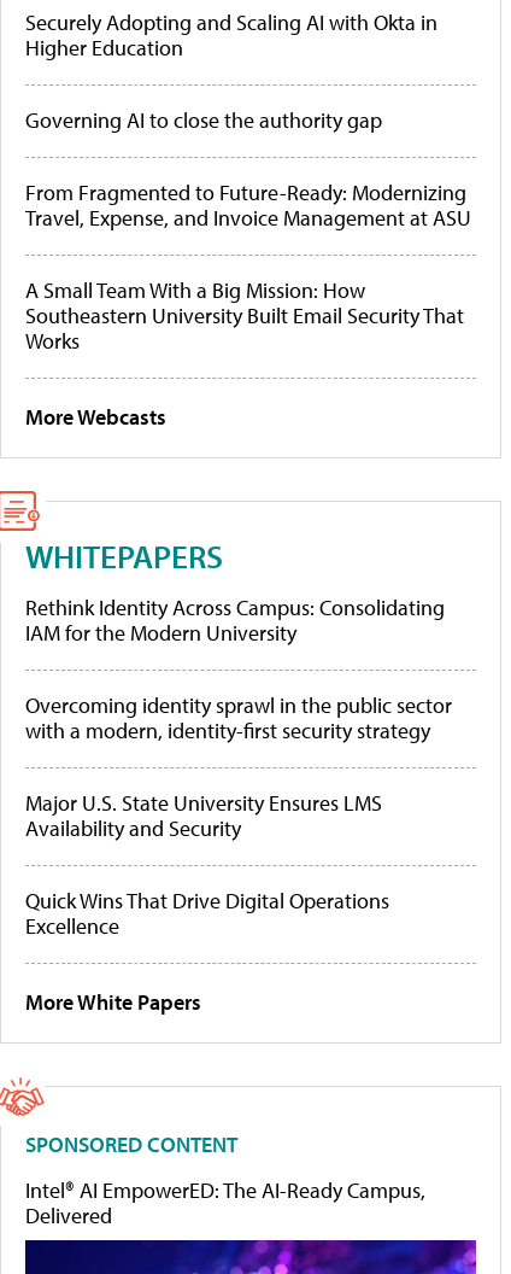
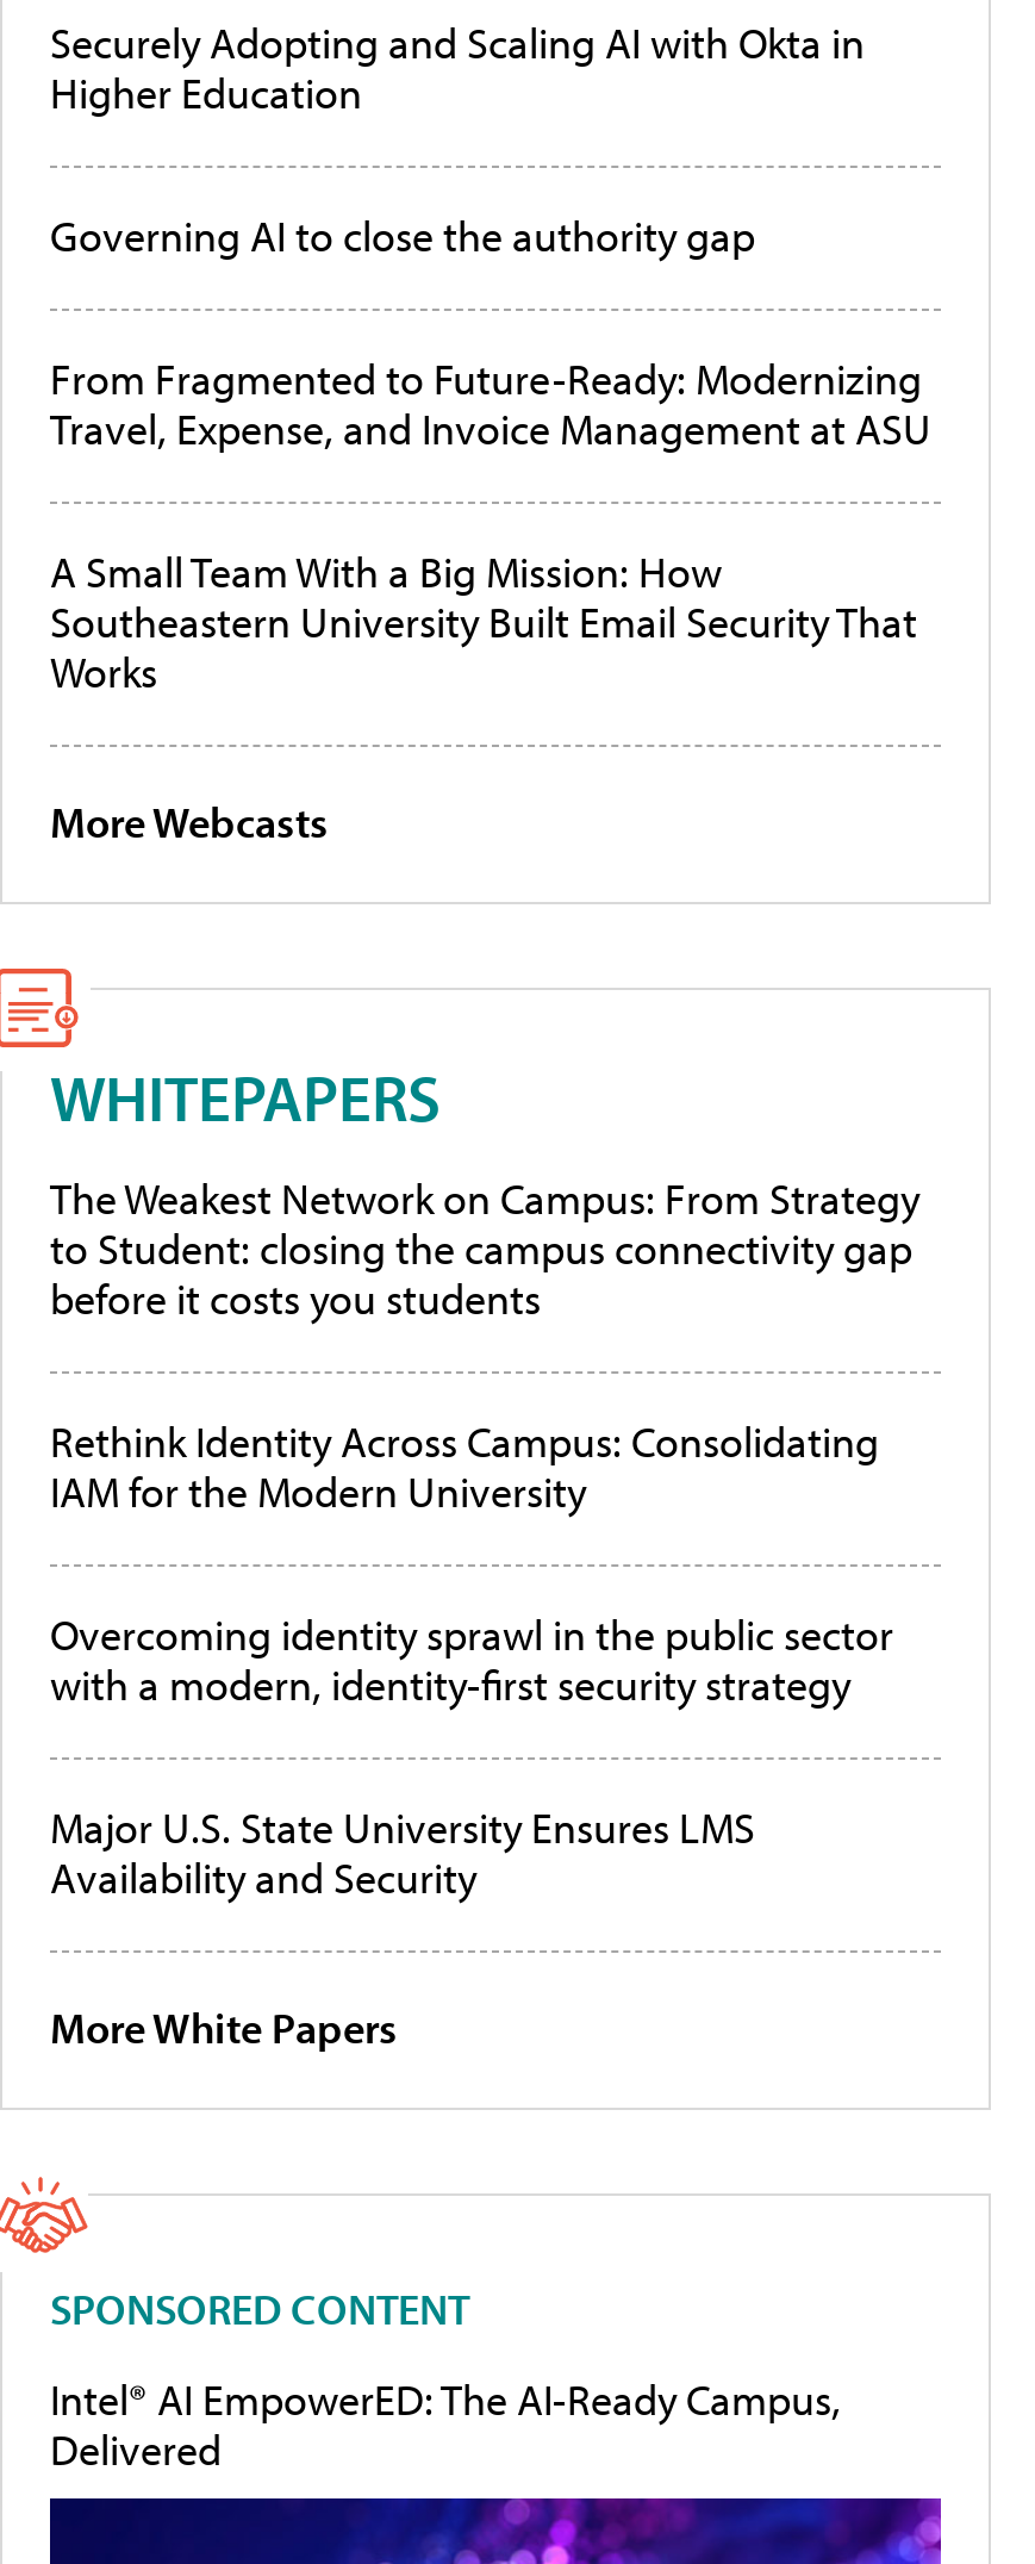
+ The Weakest Network on Campus: From Strategy
+ to Student: closing the campus connectivity gap
+ before it costs you students

moved down: Rethink Identity Across Campus: Consolidating | IAM for the Modern University | Overcoming identity sprawl in the public sector | with a modern, identity-first security strategy | Major U.S. State University Ensures LMS | Availability and Security

- Quick Wins That Drive Digital Operations
- Excellence
